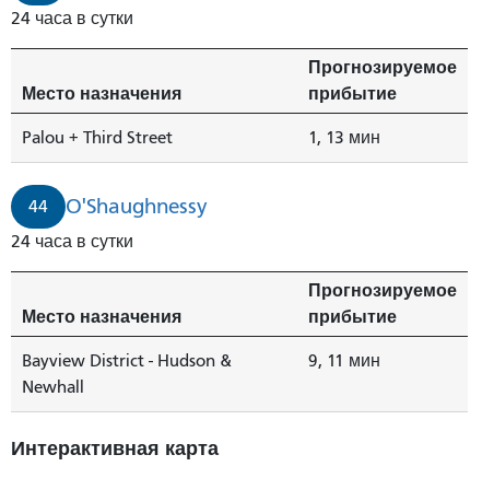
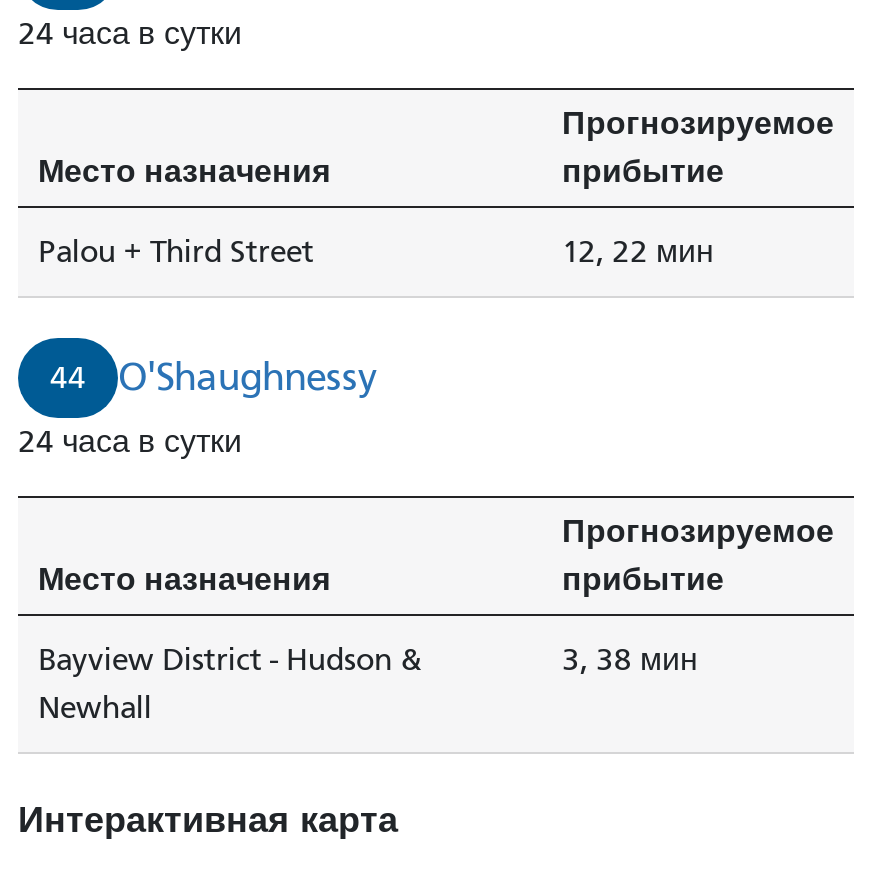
- 1, 13 мин
+ 12, 22 мин

- 9, 11 мин
+ 3, 38 мин
